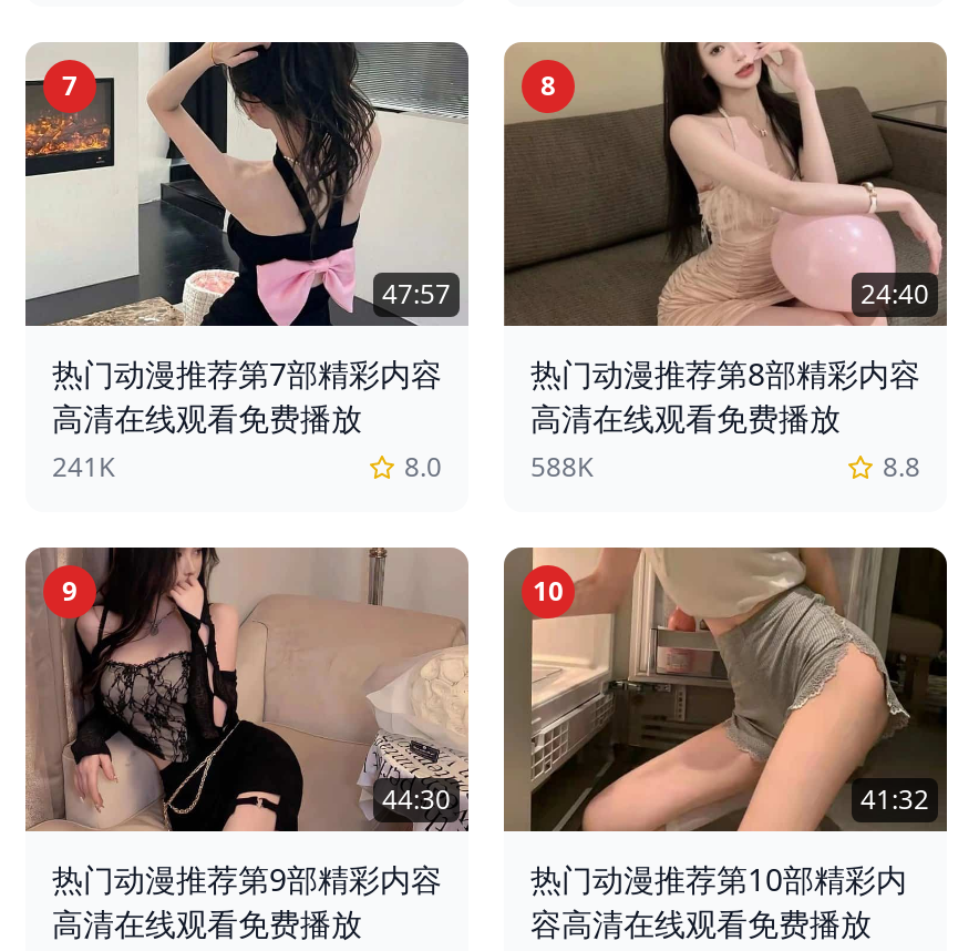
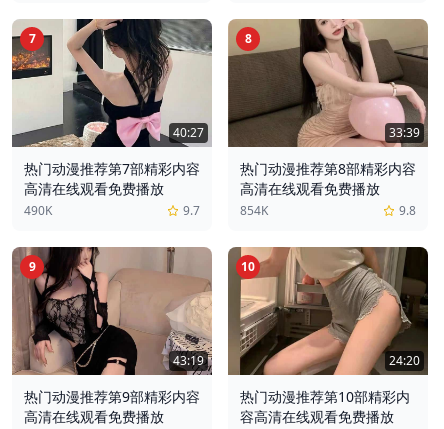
- 47:57
+ 40:27

- 24:40
+ 33:39

- 241K
- 8.0
+ 490K
+ 9.7

- 588K
- 8.8
+ 854K
+ 9.8

- 44:30
+ 43:19

- 41:32
+ 24:20
